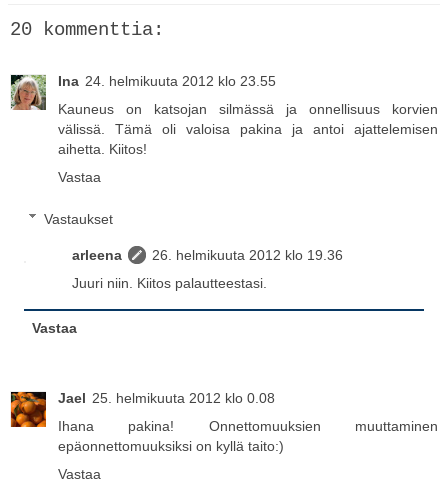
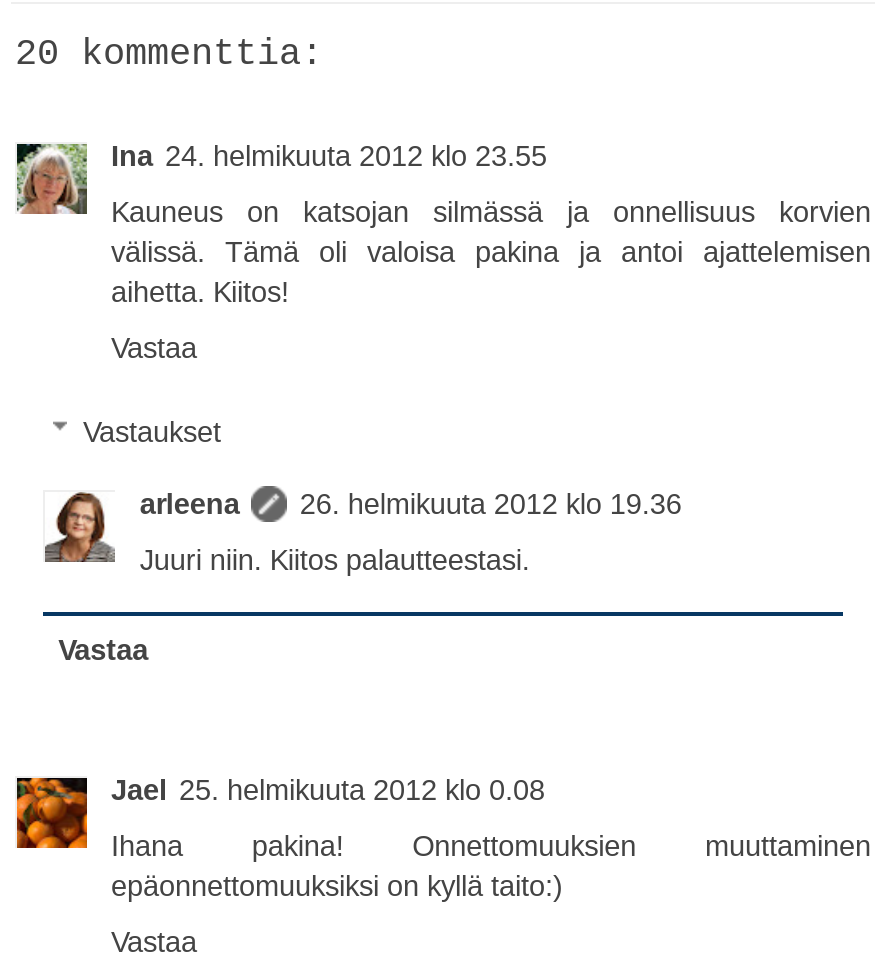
+ [image]
